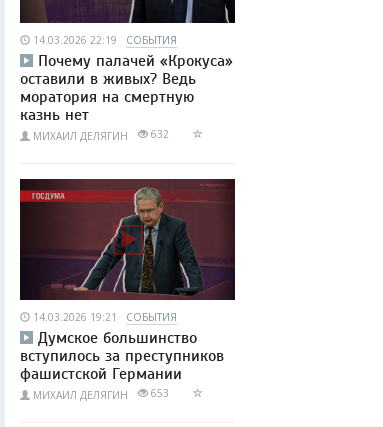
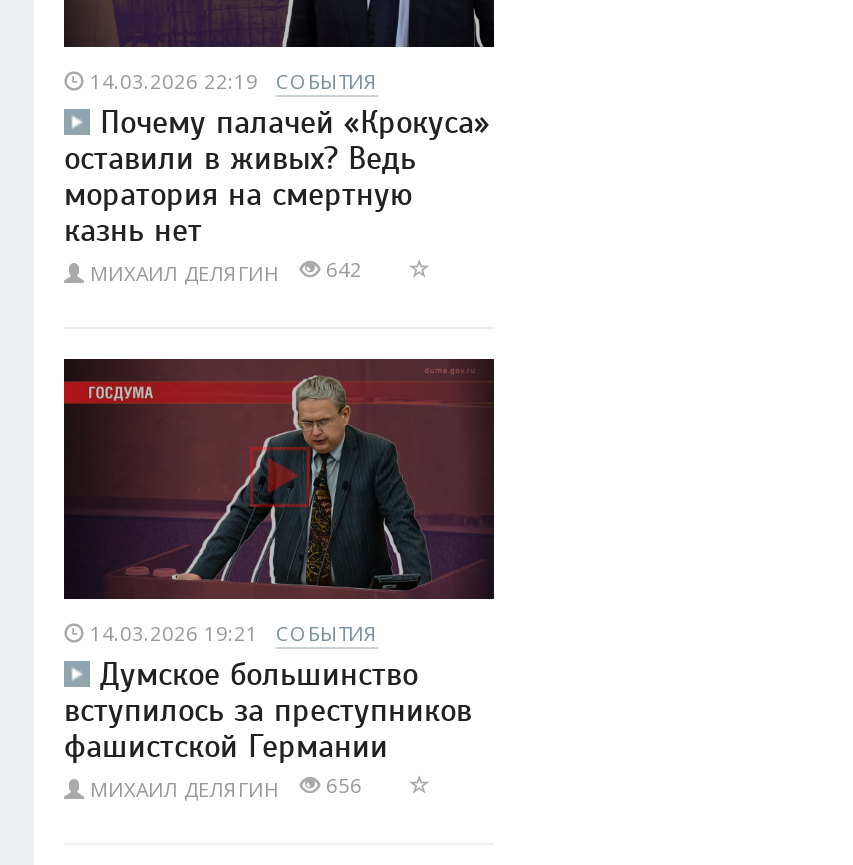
- МИХАИЛ ДЕЛЯГИН 632
+ МИХАИЛ ДЕЛЯГИН 642

- МИХАИЛ ДЕЛЯГИН 653
+ МИХАИЛ ДЕЛЯГИН 656
